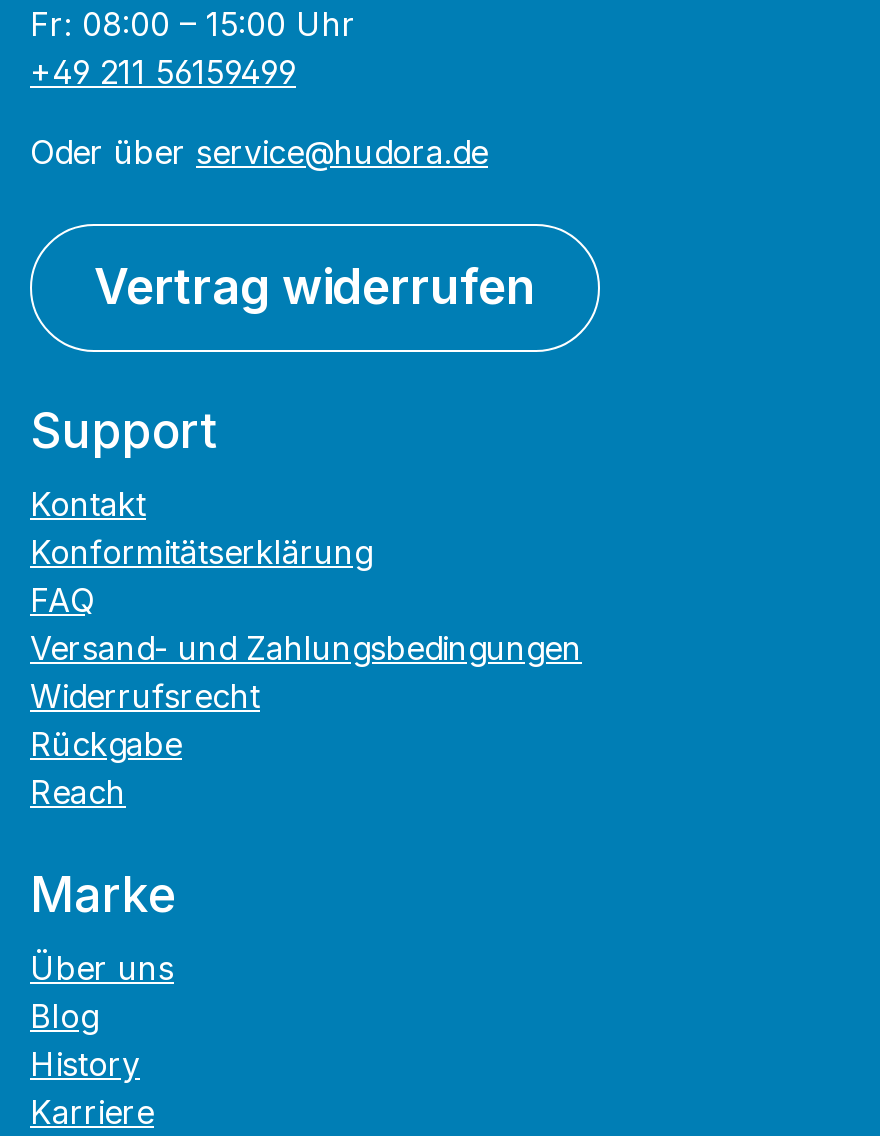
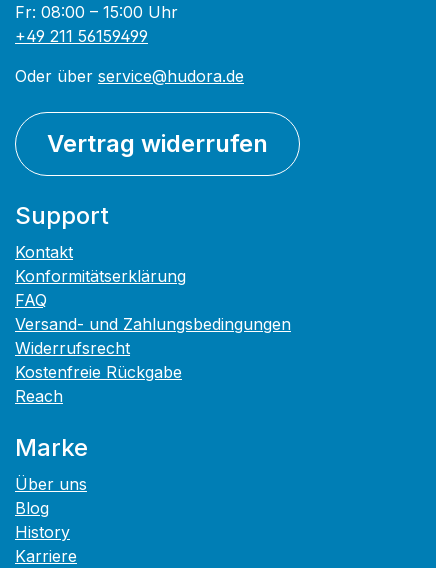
- Rückgabe
+ Kostenfreie Rückgabe
